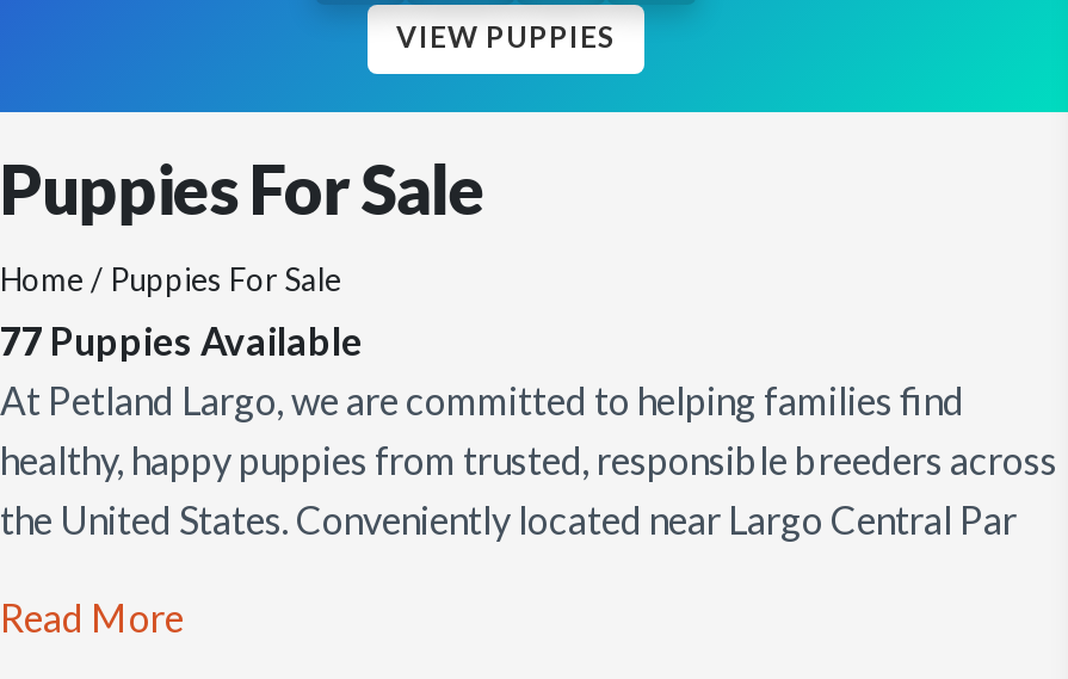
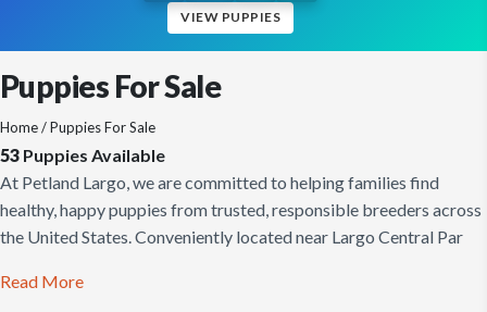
- 77 Puppies Available
+ 53 Puppies Available
